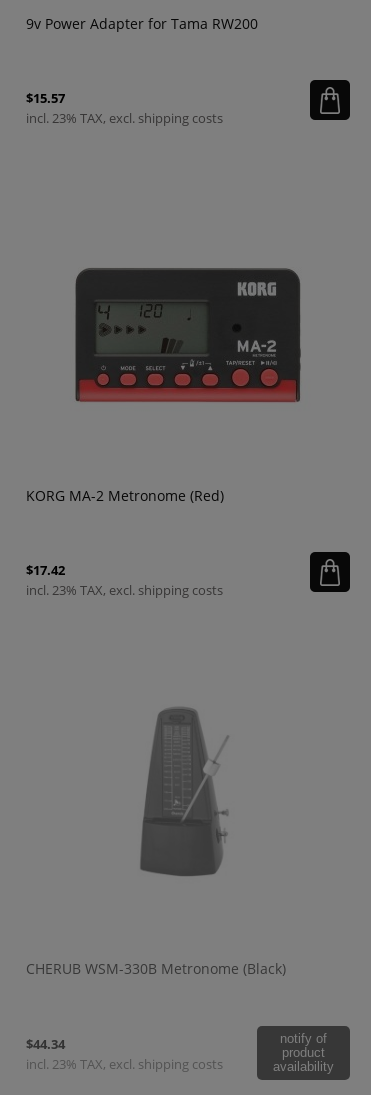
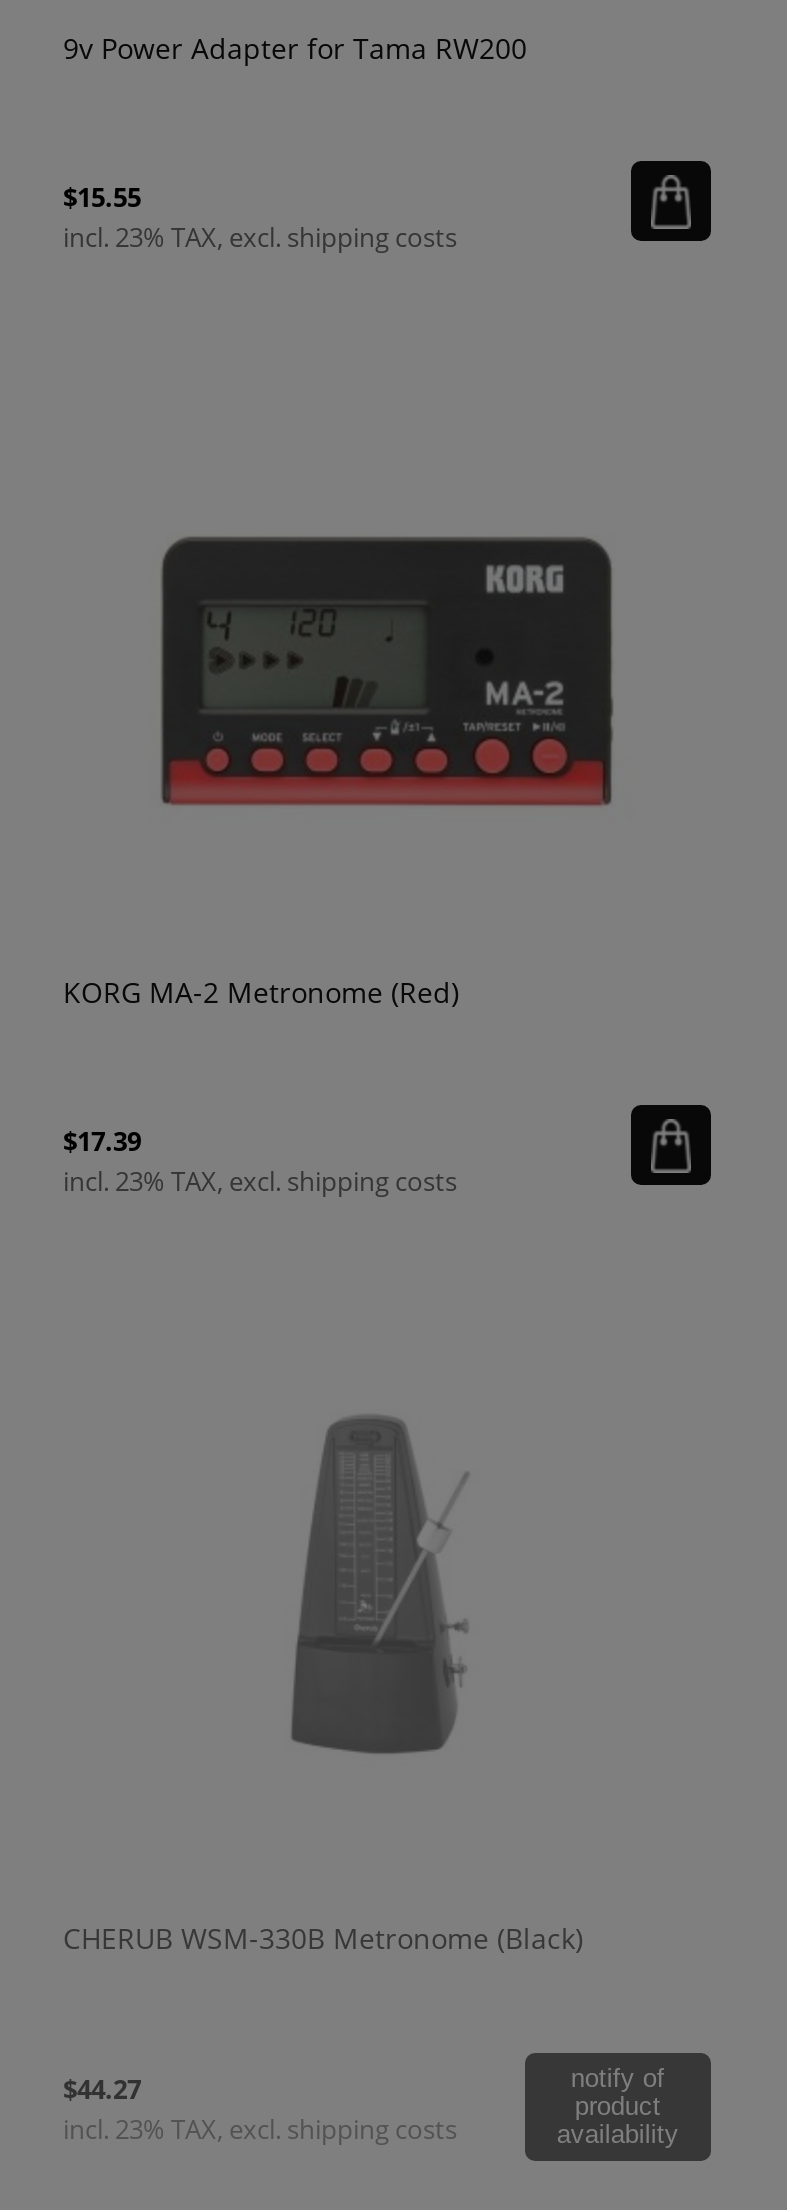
- $15.57
+ $15.55

- $17.42
+ $17.39

- $44.34
+ $44.27
